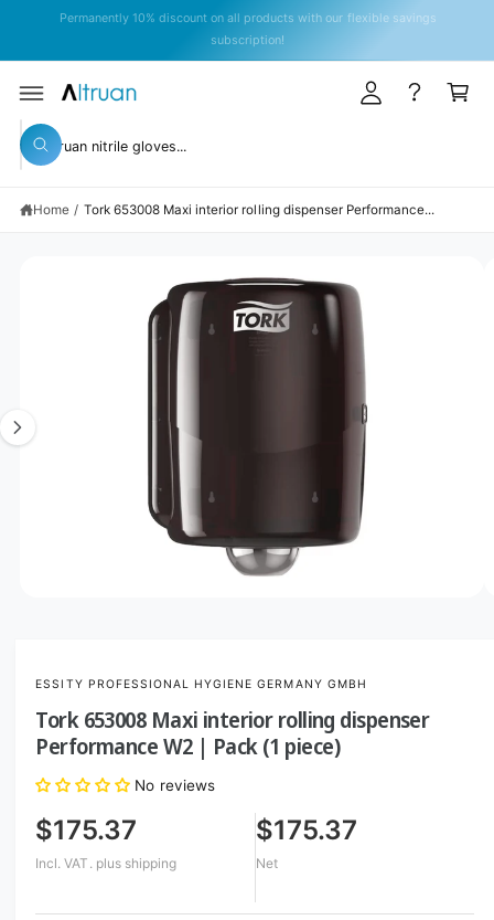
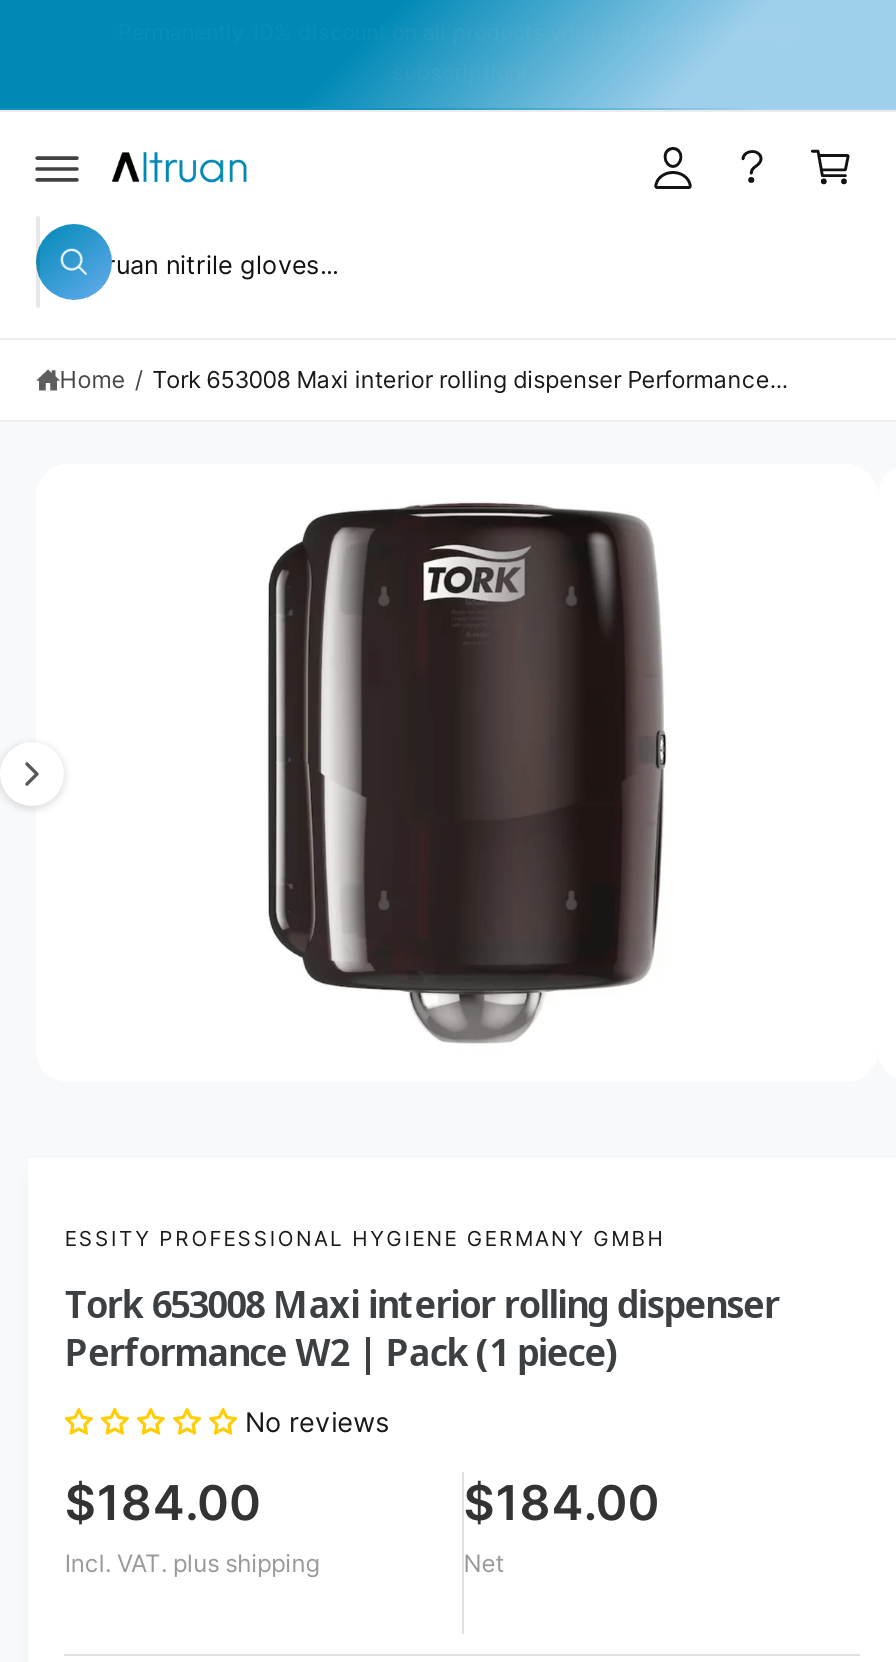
- $175.37
+ $184.00

- $175.37
+ $184.00
